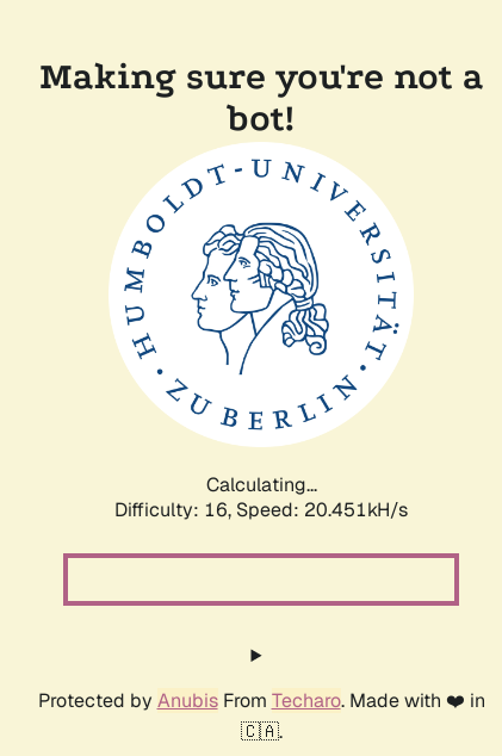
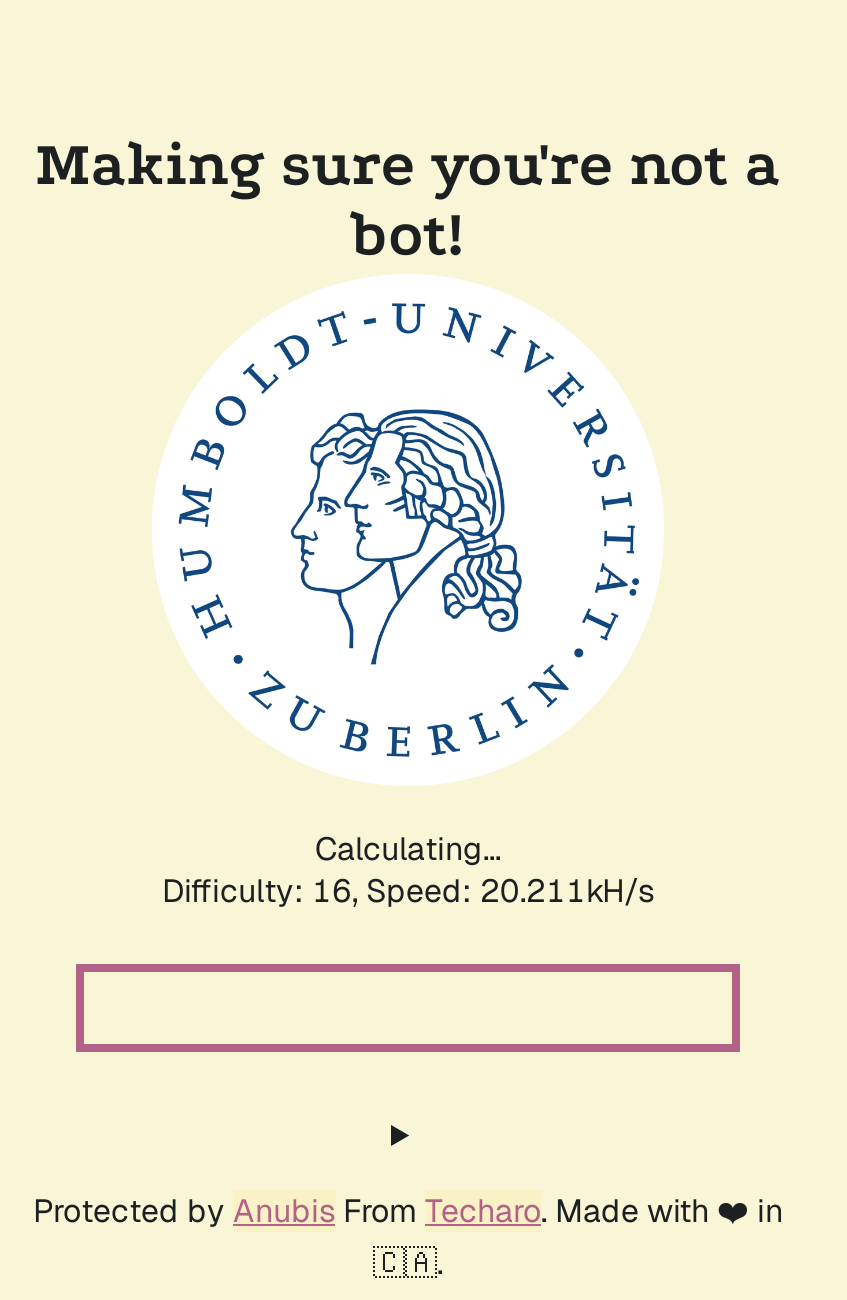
- Difficulty: 16, Speed: 20.451kH/s
+ Difficulty: 16, Speed: 20.211kH/s
